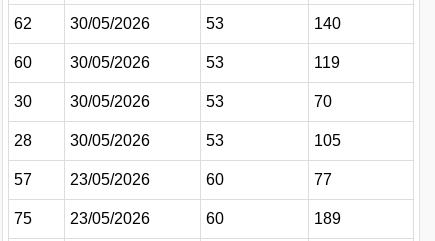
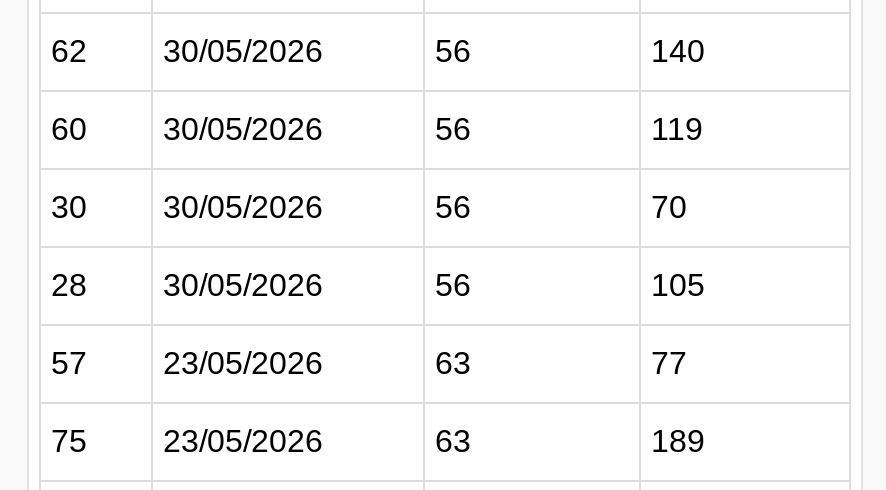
- 53
+ 56

- 53
+ 56

- 53
+ 56

- 53
+ 56

- 60
+ 63

- 60
+ 63
